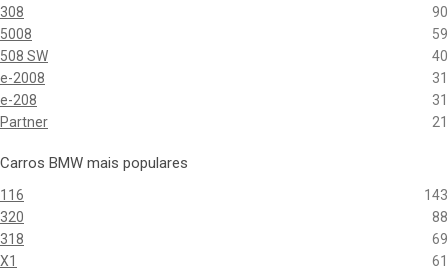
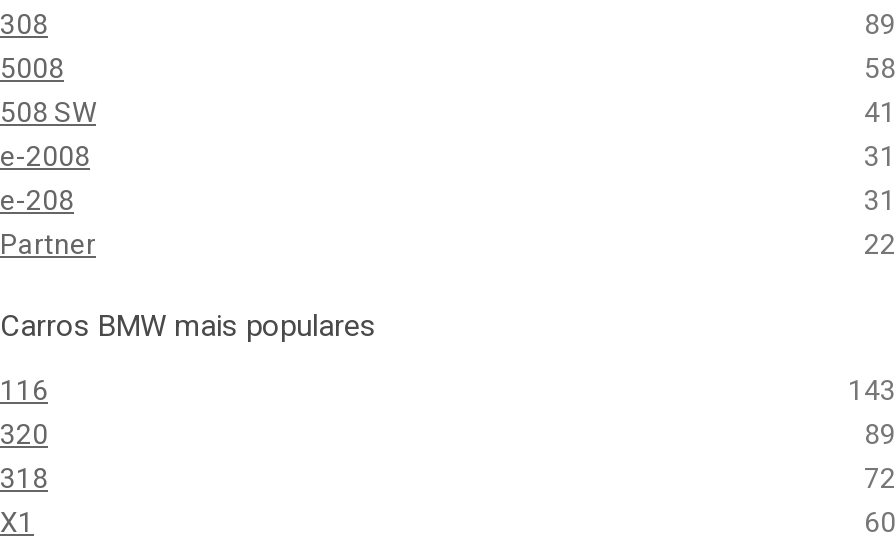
- 90
+ 89

- 59
+ 58

- 40
+ 41

- 21
+ 22

- 88
+ 89

- 69
+ 72

- 61
+ 60
